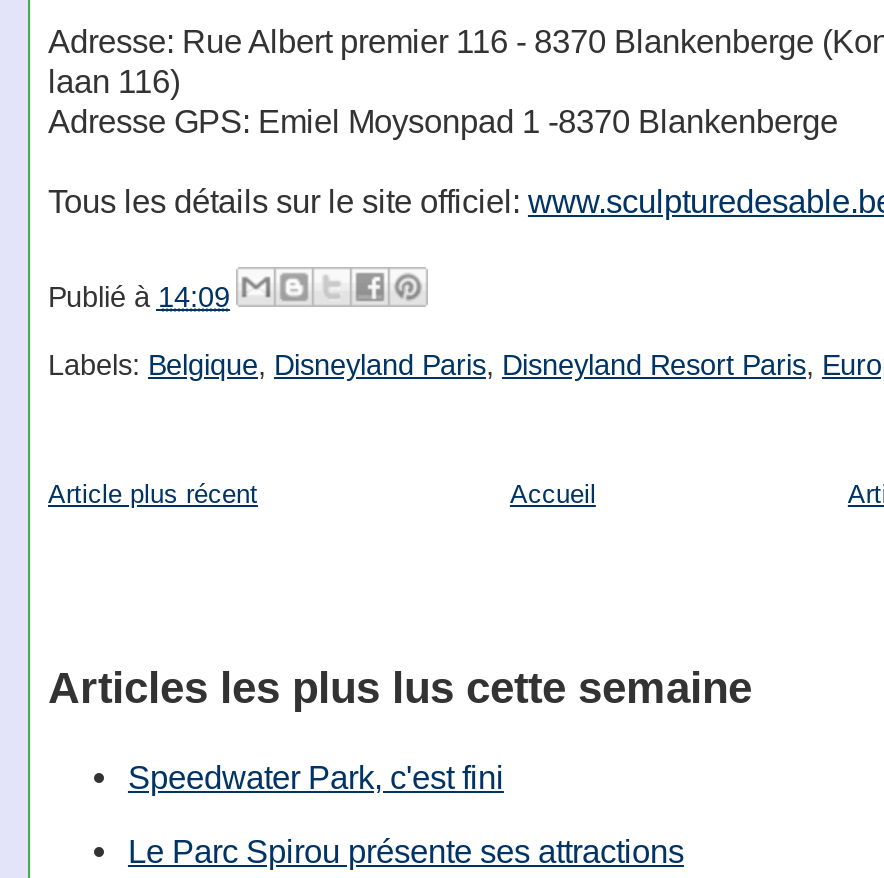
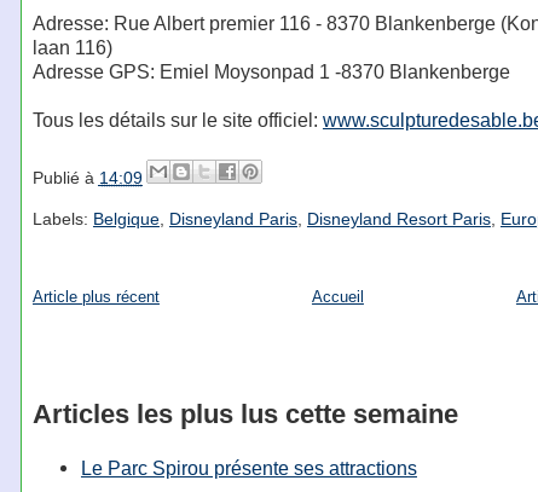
- Speedwater Park, c'est fini
